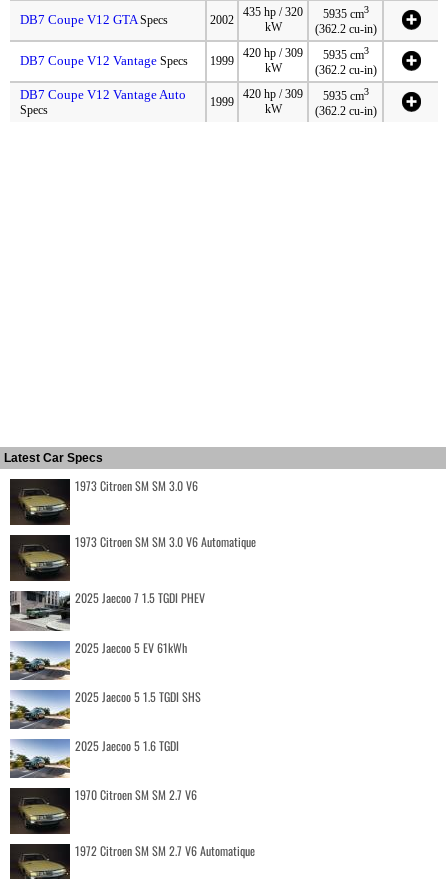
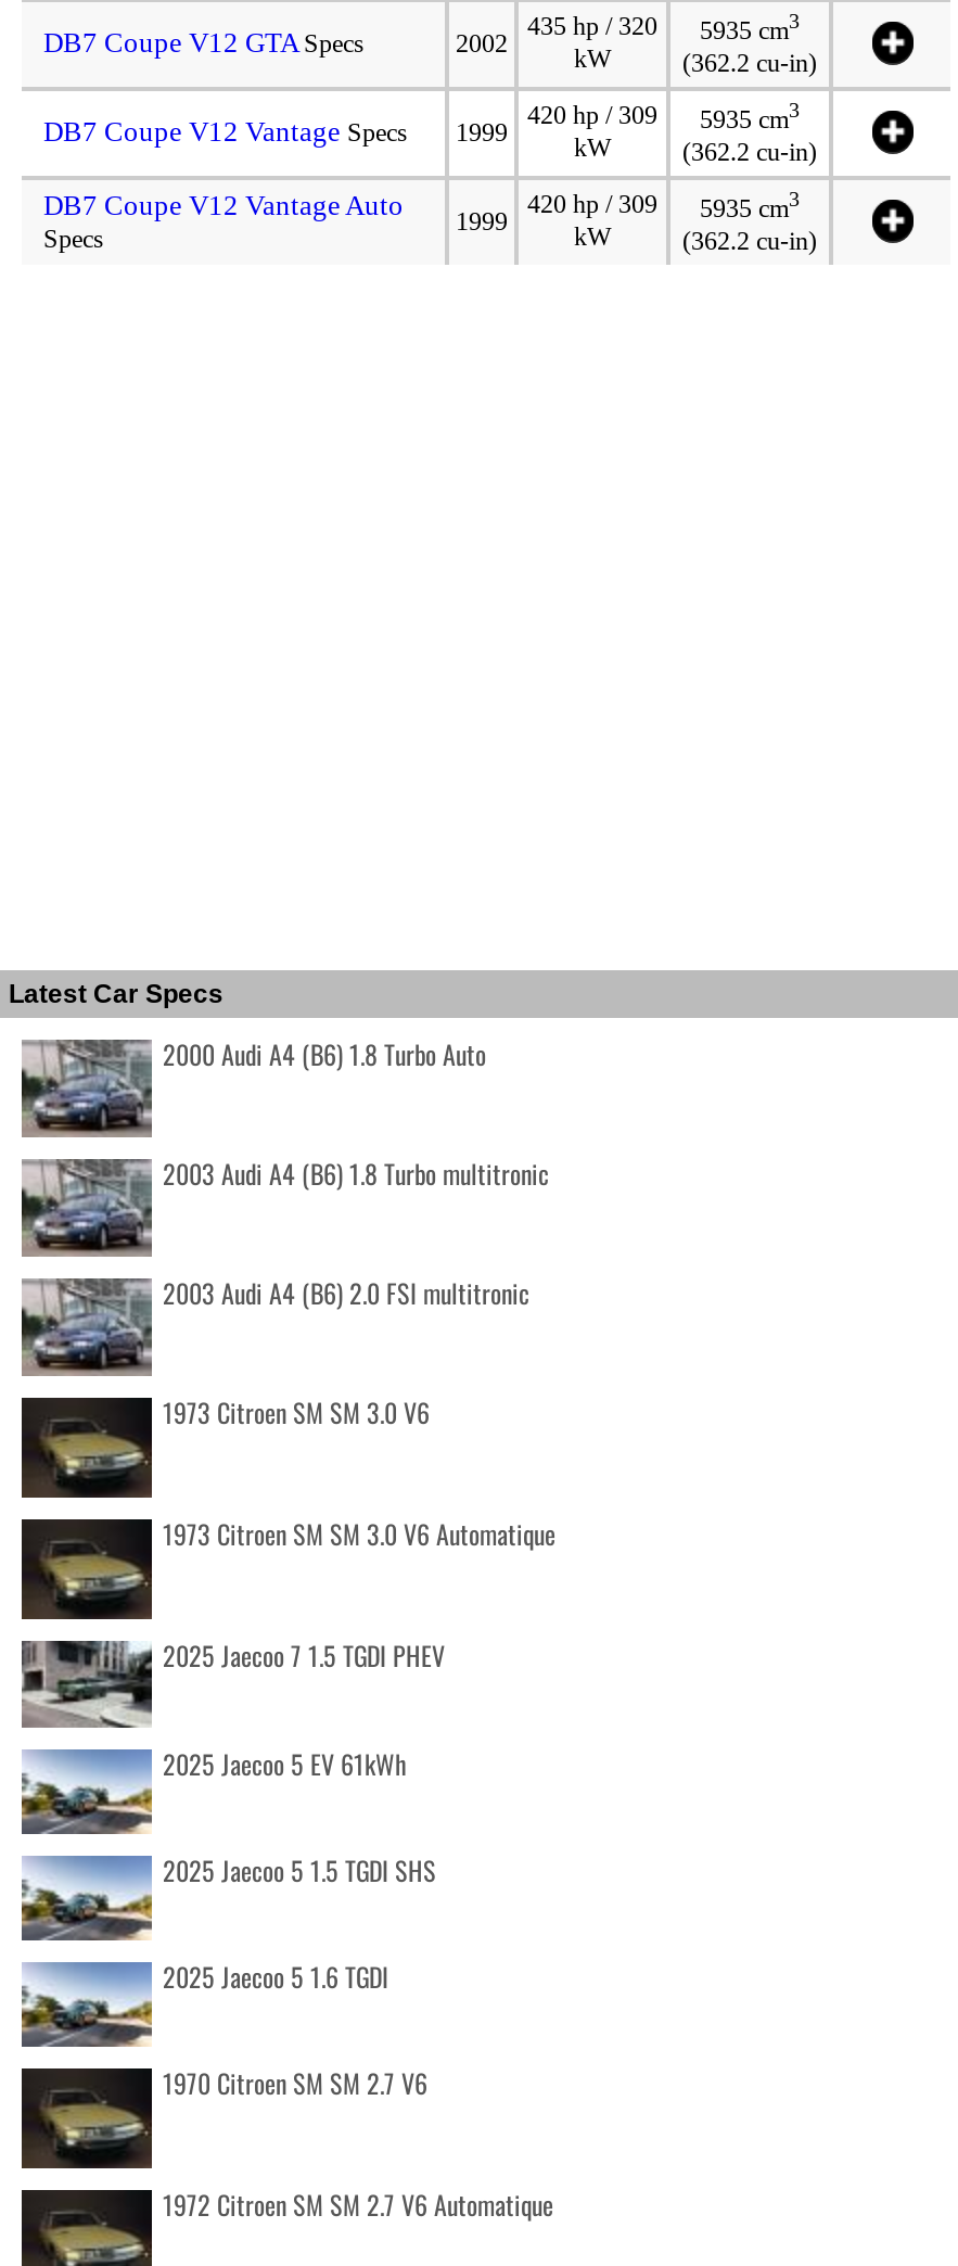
+ [image]
+ 2000 Audi A4 (B6) 1.8 Turbo Auto
+ 2003 Audi A4 (B6) 1.8 Turbo multitronic
+ 2003 Audi A4 (B6) 2.0 FSI multitronic

+ [image]

+ [image]
